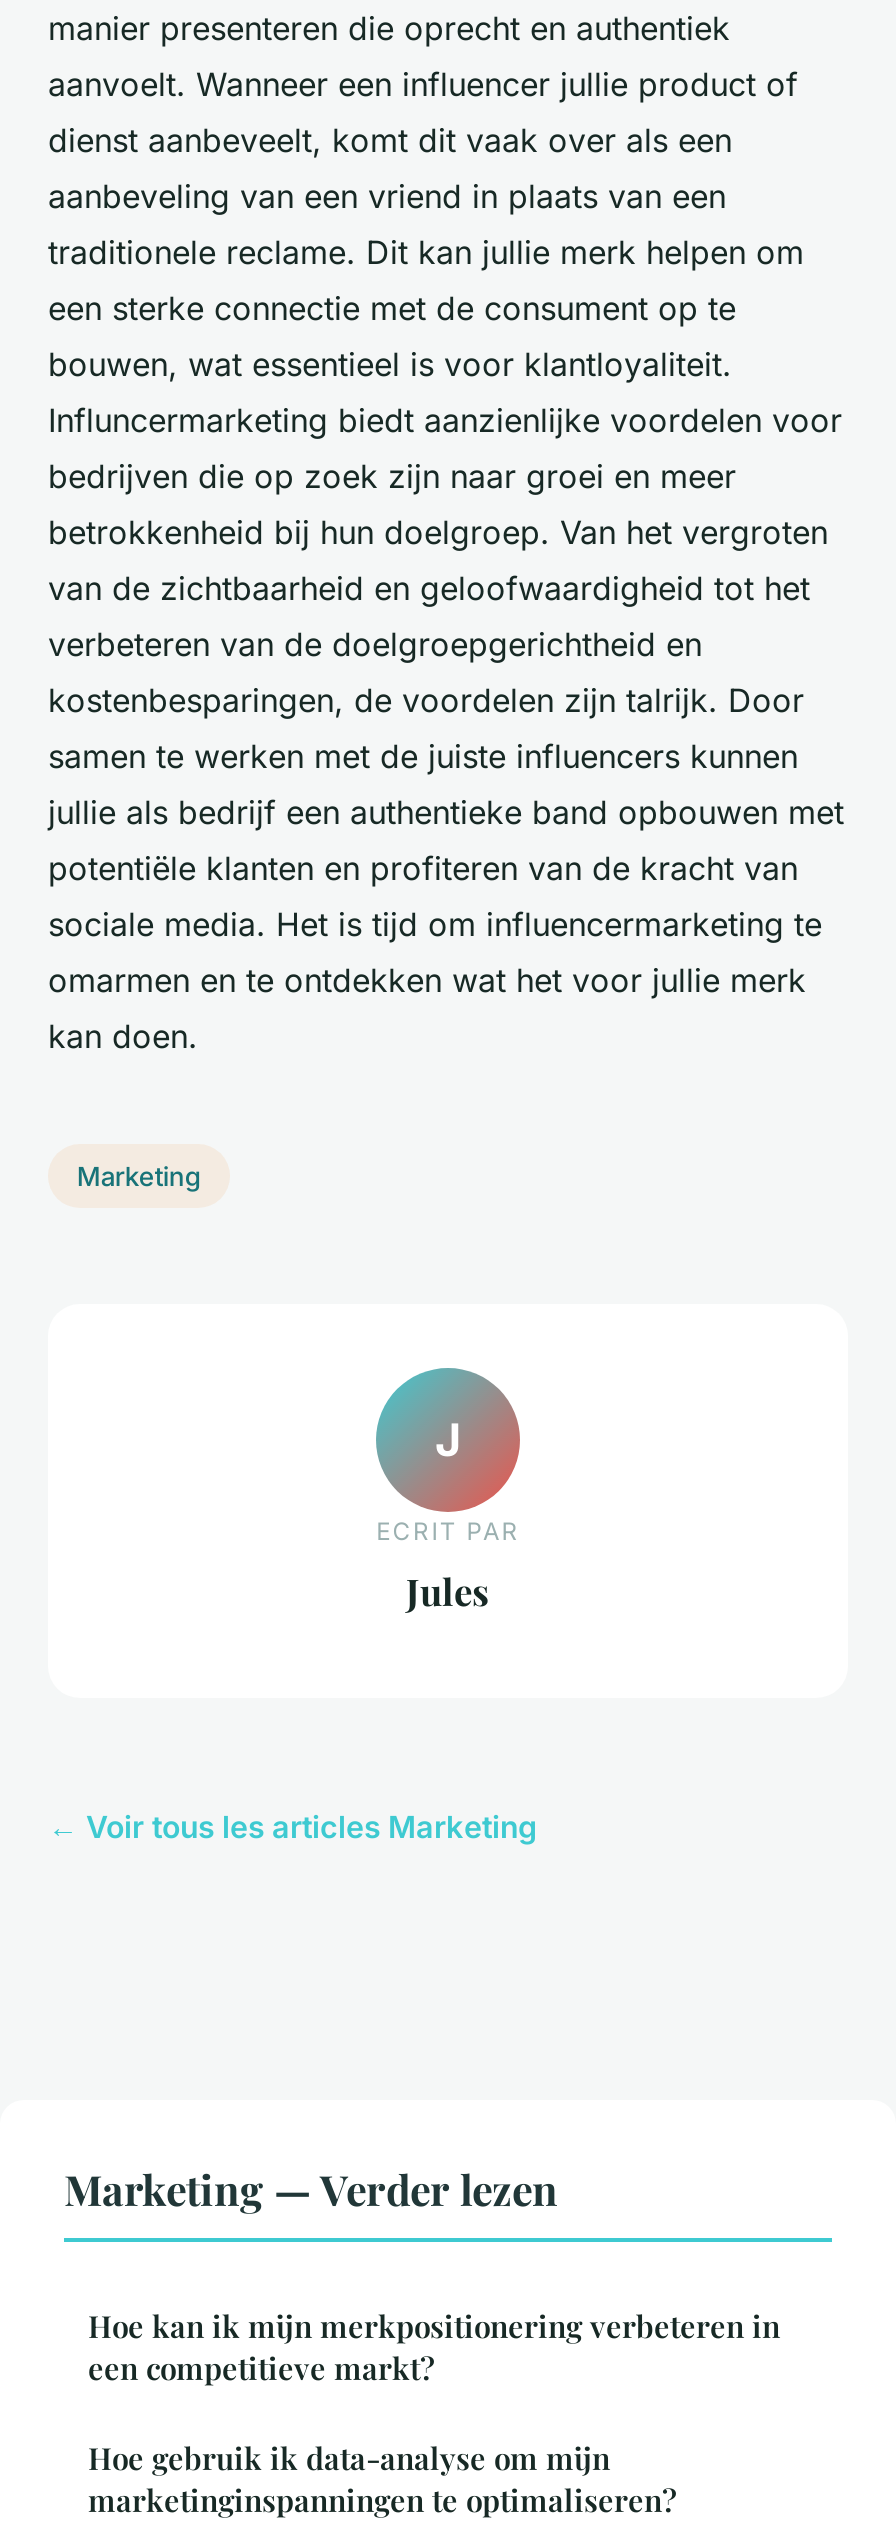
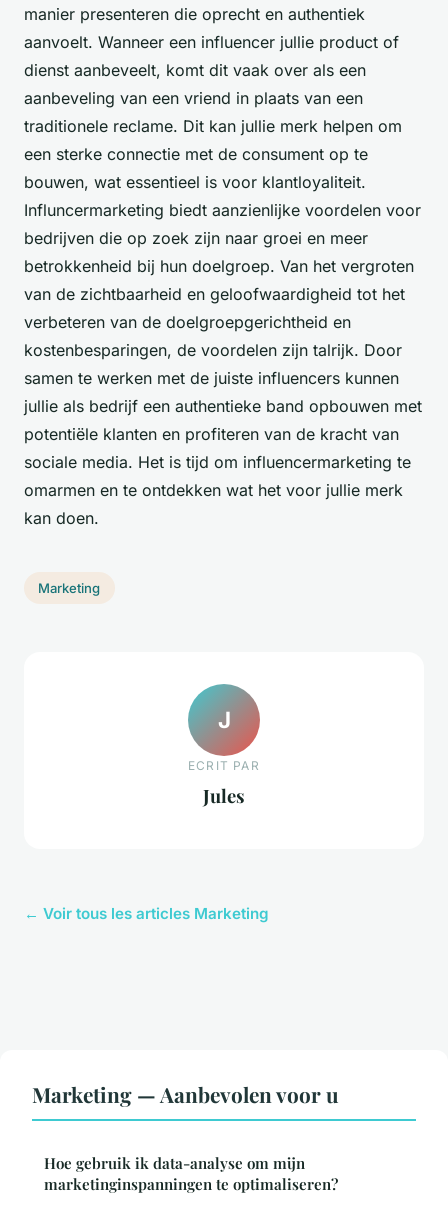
- Marketing — Verder lezen
- Hoe kan ik mijn merkpositionering verbeteren in
- een competitieve markt?
+ Marketing — Aanbevolen voor u
